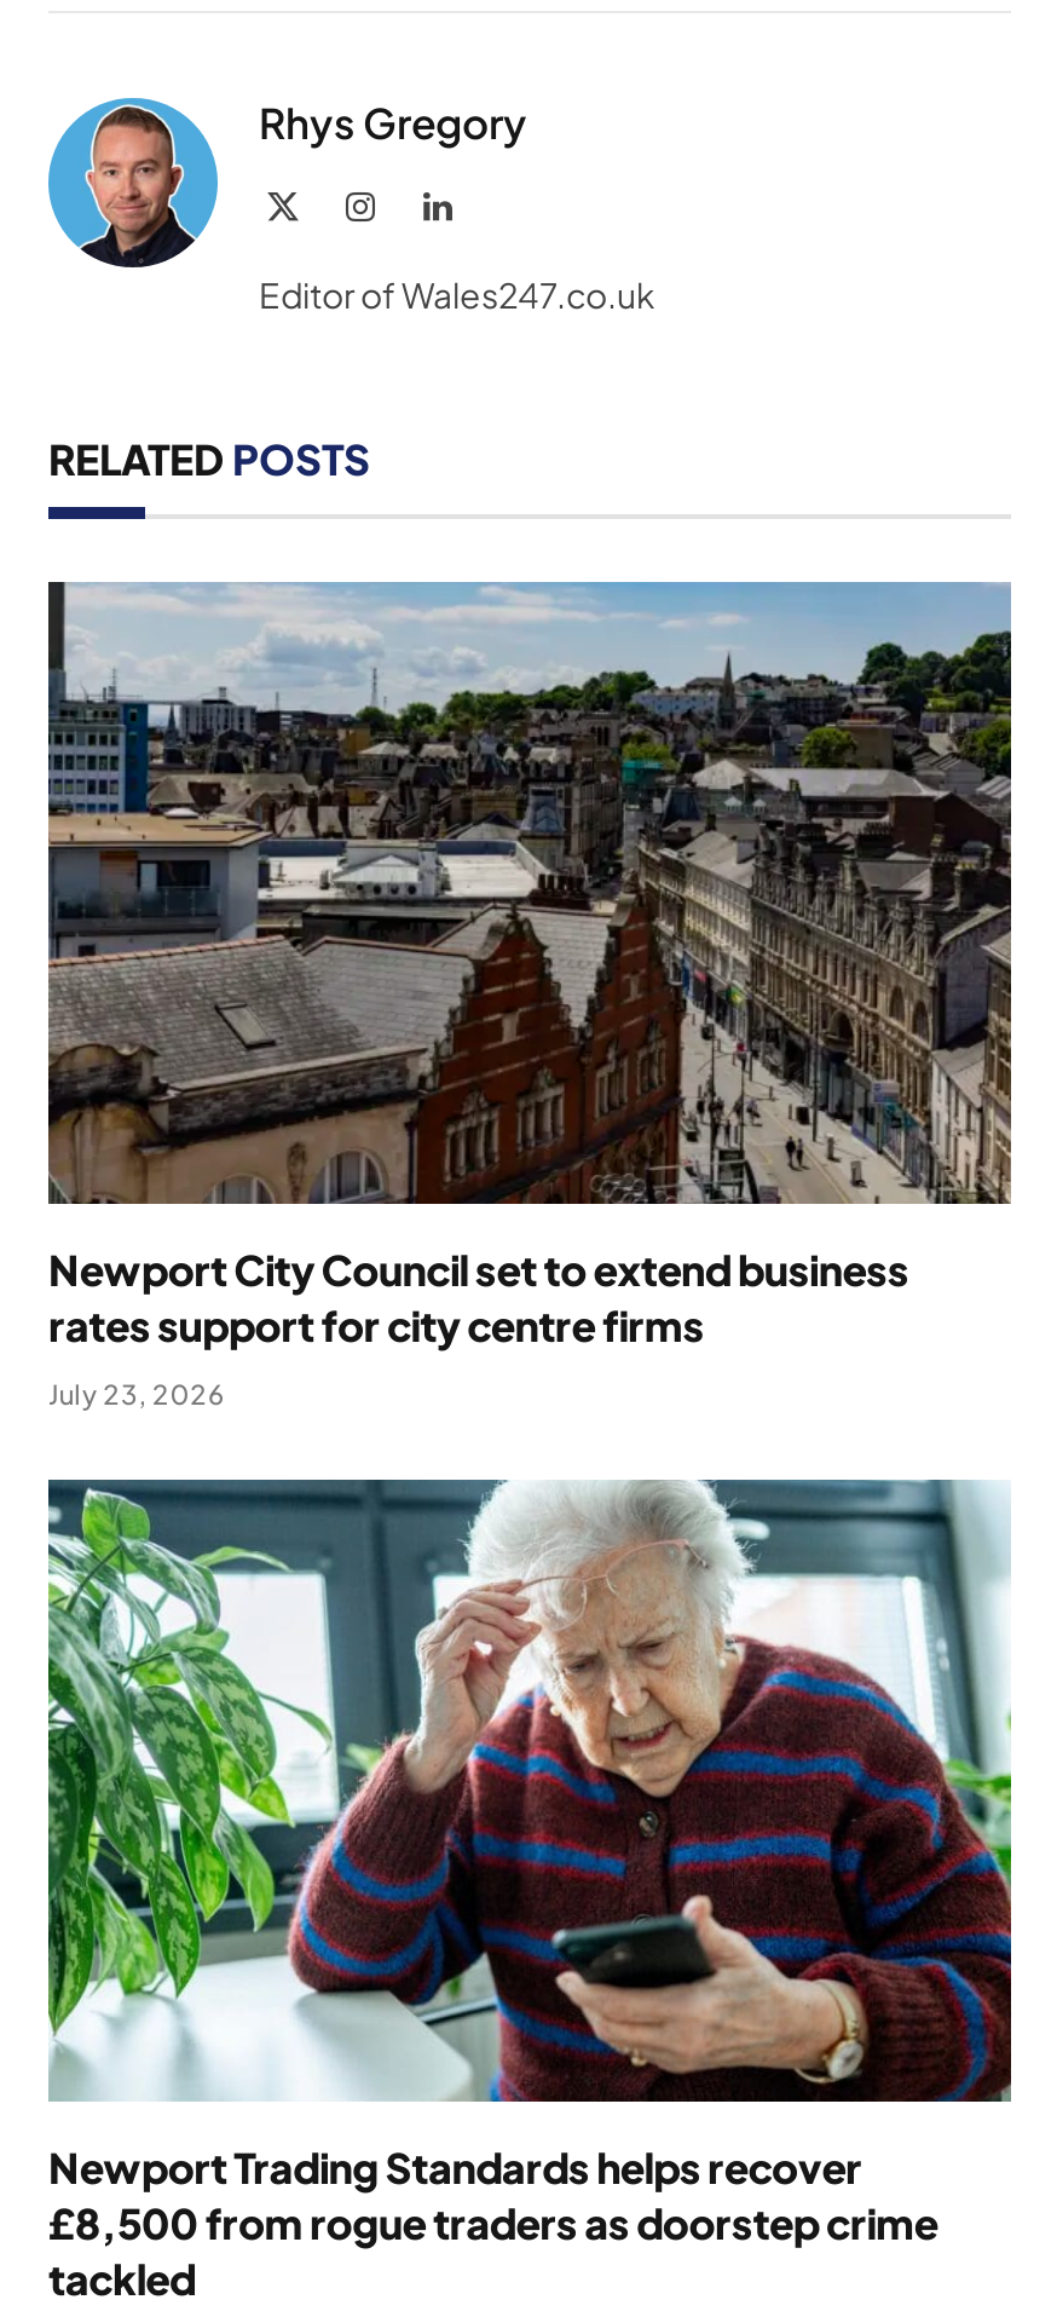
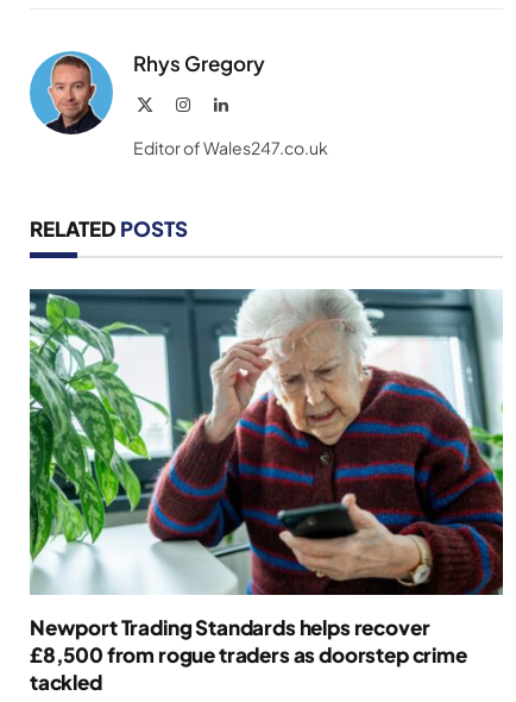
- [image]
- Newport City Council set to extend business
- rates support for city centre firms
- July 23, 2026
